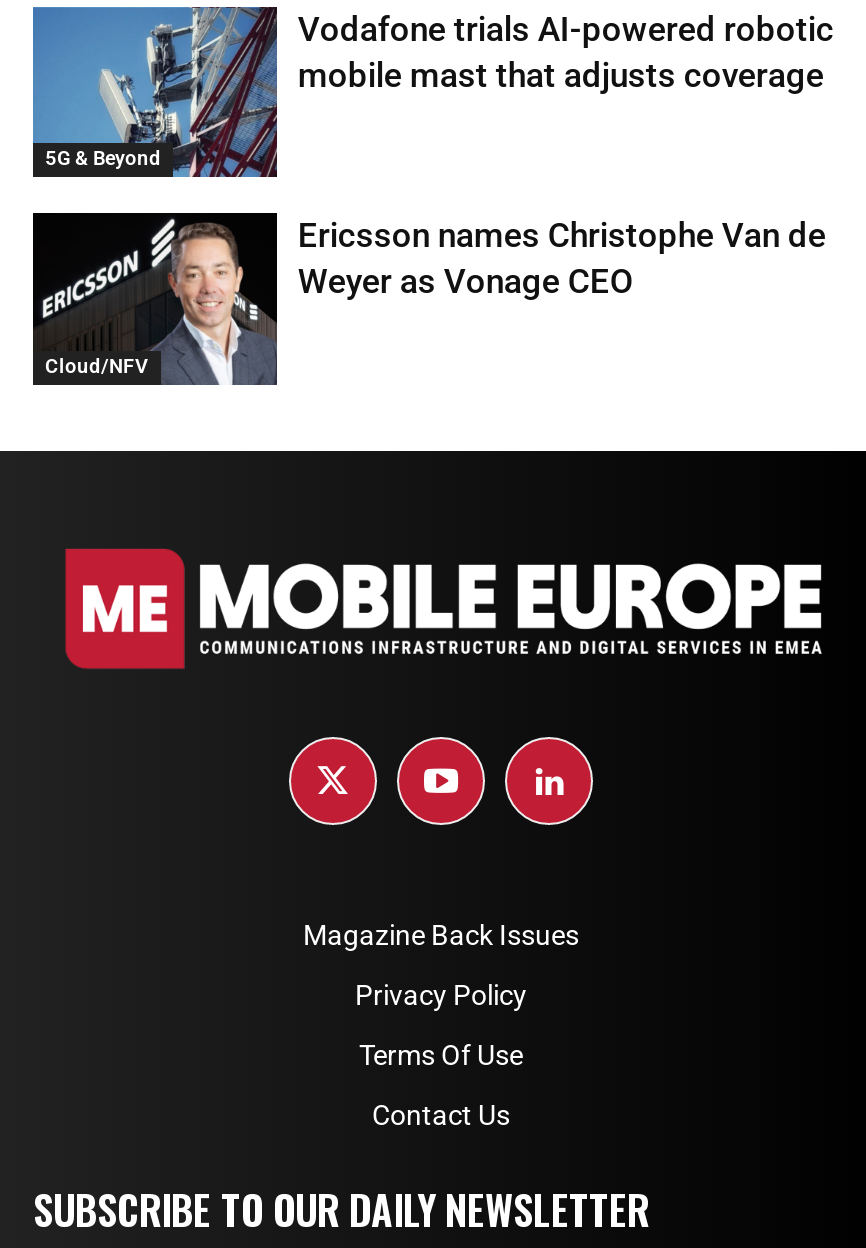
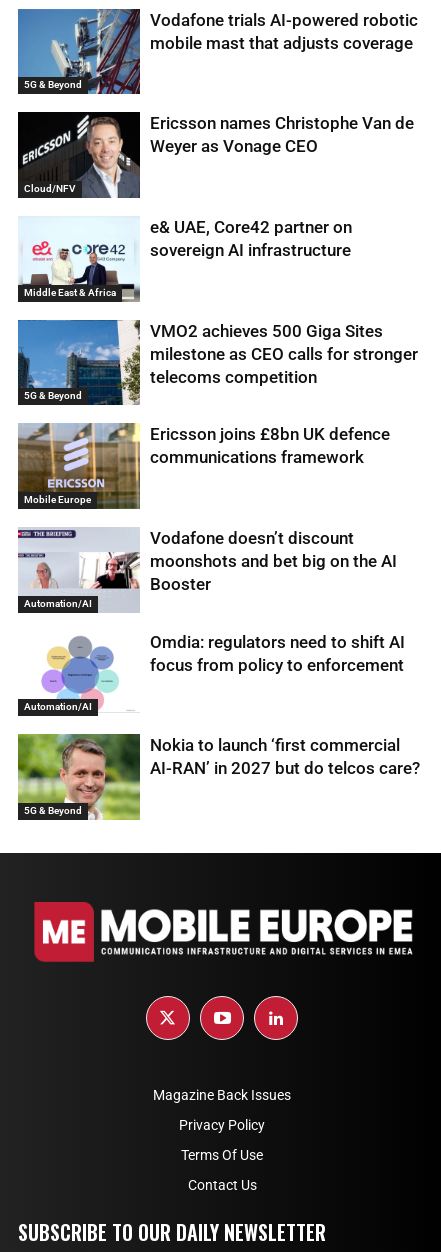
+ [image]
+ 5G & Beyond

+ [image]
+ Mobile Europe

+ [image]
+ Automation/AI

+ [image]
+ 5G & Beyond

+ [image]
+ Automation/AI

+ [image]
+ Middle East & Africa

+ e& UAE, Core42 partner on
+ sovereign AI infrastructure

+ VMO2 achieves 500 Giga Sites
+ milestone as CEO calls for stronger
+ telecoms competition

+ Ericsson joins £8bn UK defence
+ communications framework

+ Vodafone doesn’t discount
+ moonshots and bet big on the AI
+ Booster

+ Omdia: regulators need to shift AI
+ focus from policy to enforcement

+ Nokia to launch ‘first commercial
+ AI-RAN’ in 2027 but do telcos care?
